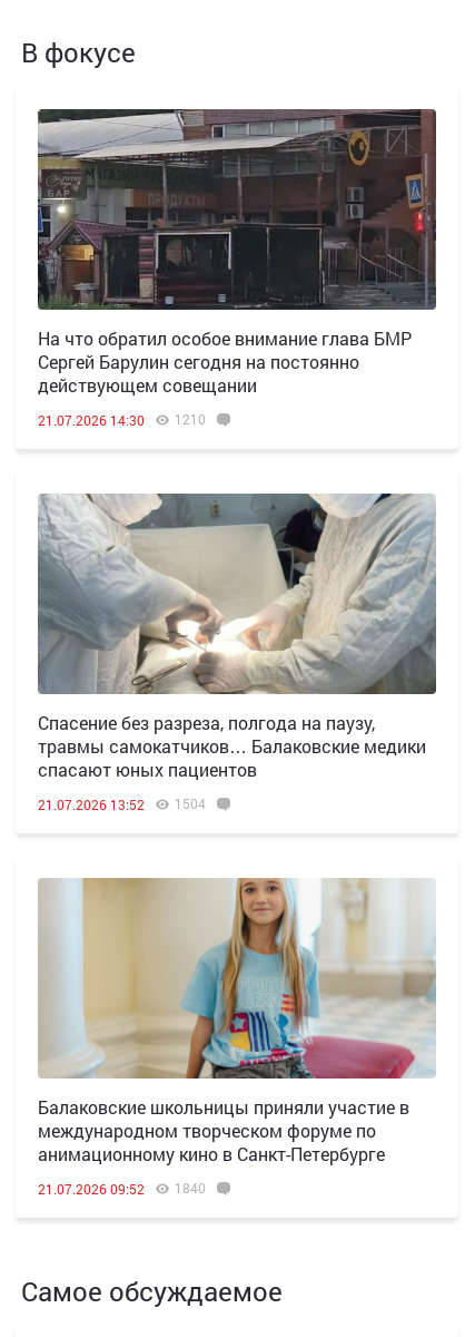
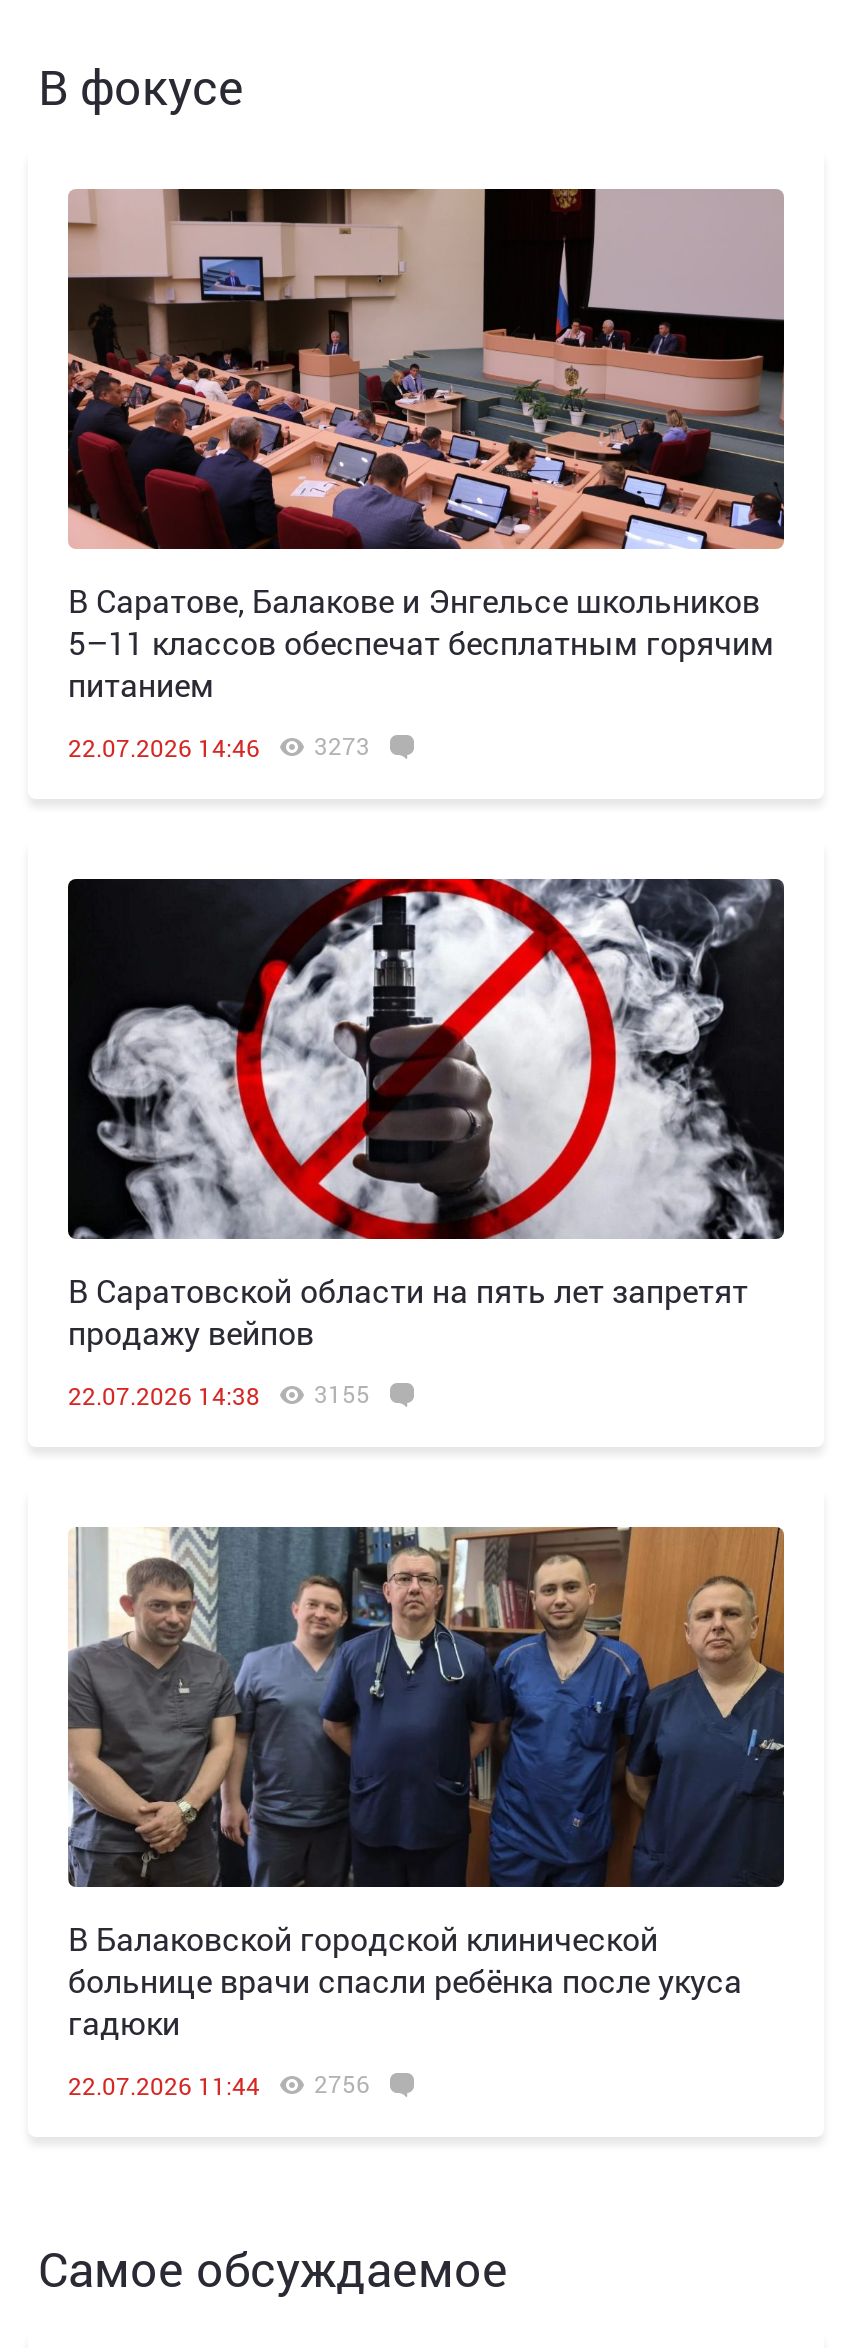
- [image]
- На что обратил особое внимание глава БМР
- Сергей Барулин сегодня на постоянно
- действующем совещании
+ [image]
+ В Саратове, Балакове и Энгельсе школьников
+ 5–11 классов обеспечат бесплатным горячим
+ питанием

- 21.07.2026 14:30
- 1210
+ 22.07.2026 14:46
+ 3273

- [image]
- Спасение без разреза, полгода на паузу,
- травмы самокатчиков… Балаковские медики
- спасают юных пациентов
+ [image]
+ В Саратовской области на пять лет запретят
+ продажу вейпов

- 21.07.2026 13:52
- 1504
+ 22.07.2026 14:38
+ 3155

- [image]
- Балаковские школьницы приняли участие в
- международном творческом форуме по
- анимационному кино в Санкт-Петербурге
+ [image]
+ В Балаковской городской клинической
+ больнице врачи спасли ребёнка после укуса
+ гадюки

- 21.07.2026 09:52
- 1840
+ 22.07.2026 11:44
+ 2756
